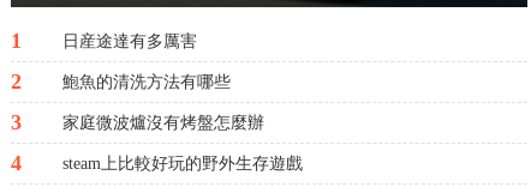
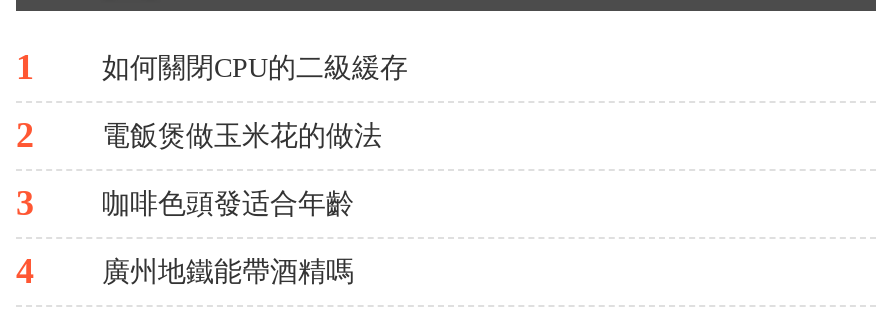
- 日産途達有多厲害
+ 如何關閉CPU的二級緩存

- 鮑魚的清洗方法有哪些
+ 電飯煲做玉米花的做法

- 家庭微波爐沒有烤盤怎麼辦
+ 咖啡色頭發适合年齡

- steam上比較好玩的野外生存遊戲
+ 廣州地鐵能帶酒精嗎
